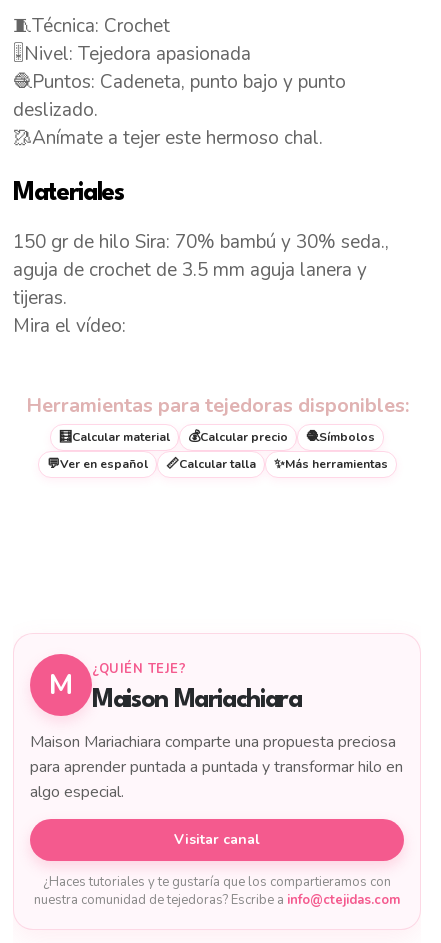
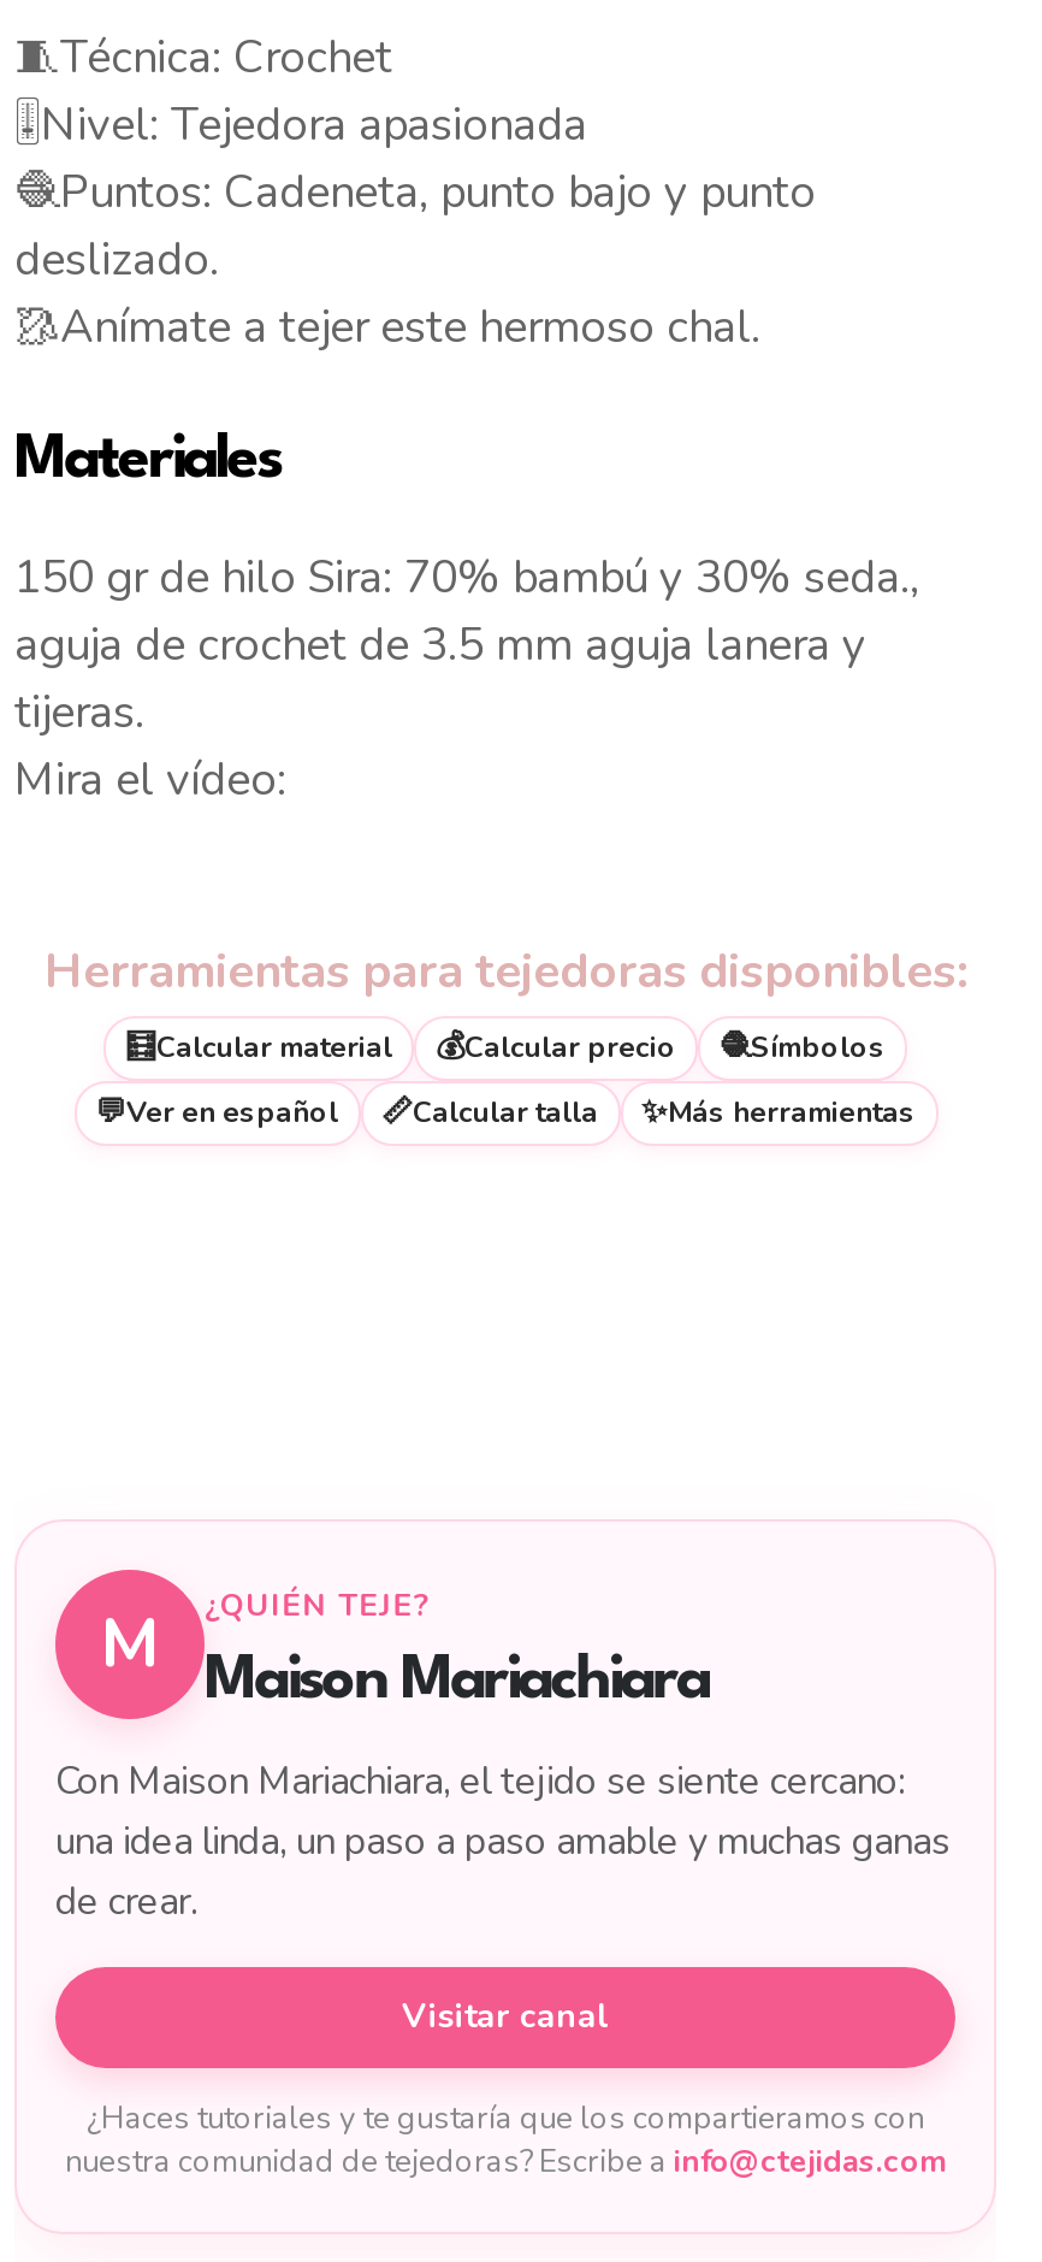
- Maison Mariachiara comparte una propuesta preciosa
- para aprender puntada a puntada y transformar hilo en
- algo especial.
+ Con Maison Mariachiara, el tejido se siente cercano:
+ una idea linda, un paso a paso amable y muchas ganas
+ de crear.
